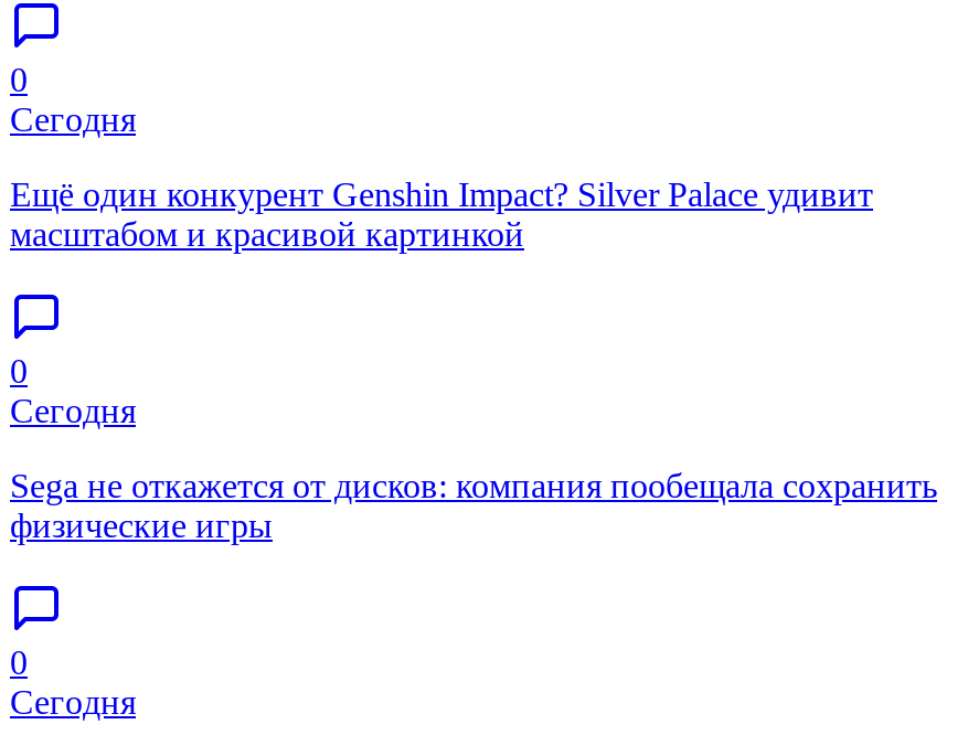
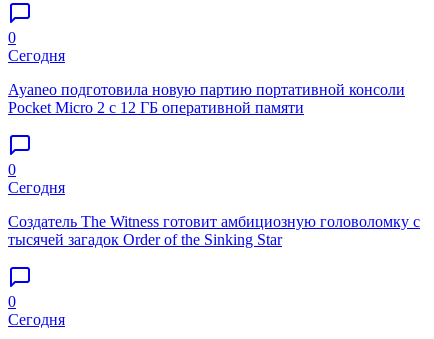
- Ещё один конкурент Genshin Impact? Silver Palace удивит
- масштабом и красивой картинкой
+ Ayaneo подготовила новую партию портативной консоли
+ Pocket Micro 2 с 12 ГБ оперативной памяти

- Sega не откажется от дисков: компания пообещала сохранить
- физические игры
+ Создатель The Witness готовит амбициозную головоломку с
+ тысячей загадок Order of the Sinking Star
